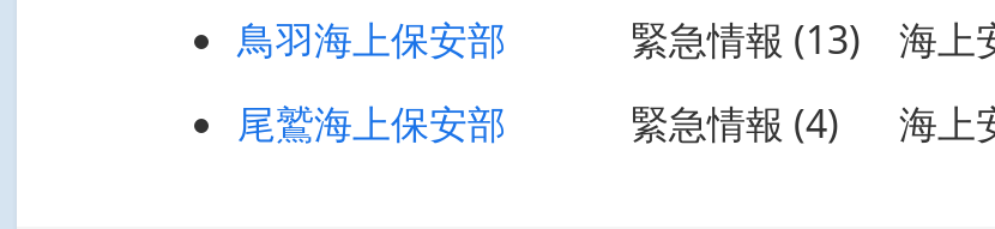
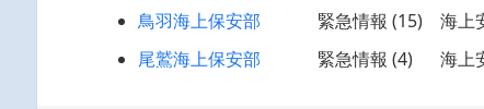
- 緊急情報 (13)
+ 緊急情報 (15)
